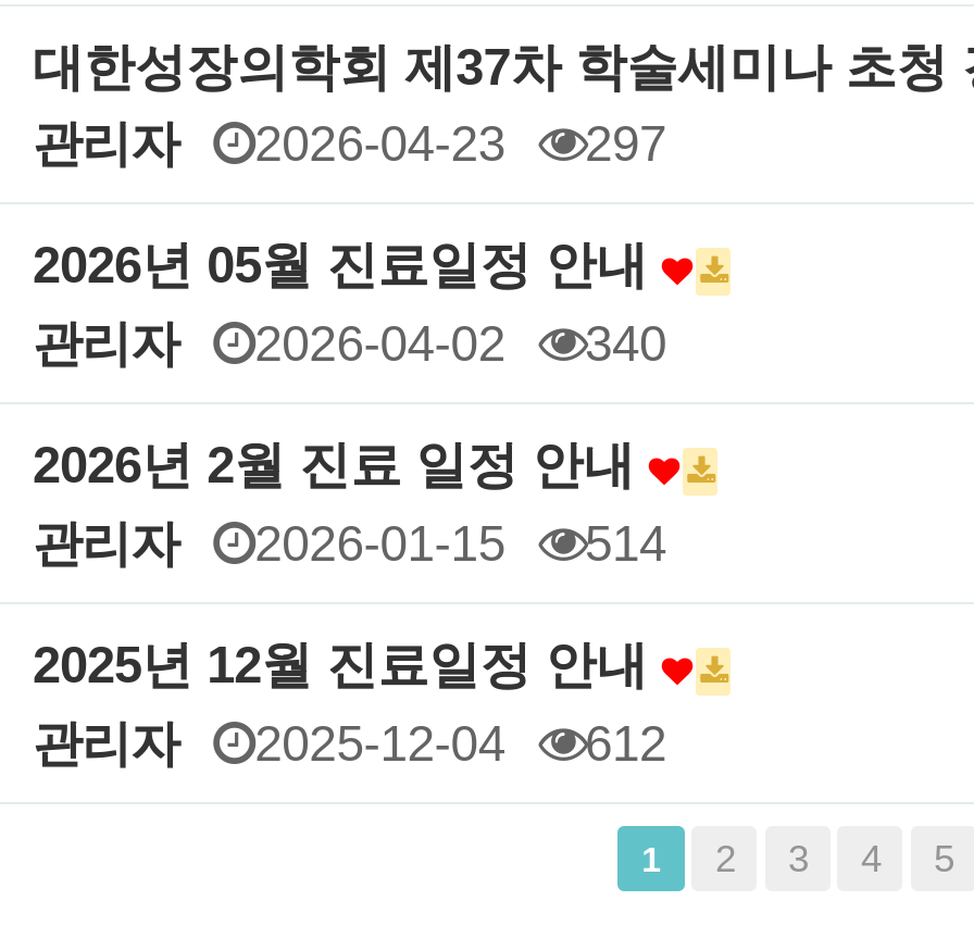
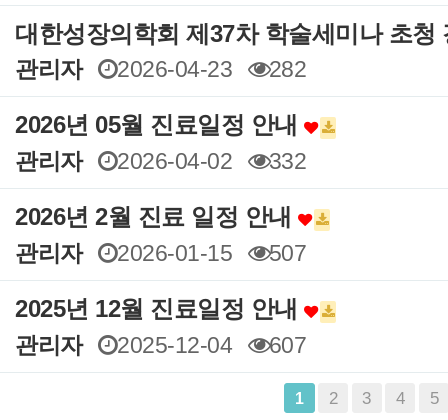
- 관리자 2026-04-23 297
+ 관리자 2026-04-23 282

- 관리자 2026-04-02 340
+ 관리자 2026-04-02 332

- 관리자 2026-01-15 514
+ 관리자 2026-01-15 507

- 관리자 2025-12-04 612
+ 관리자 2025-12-04 607
